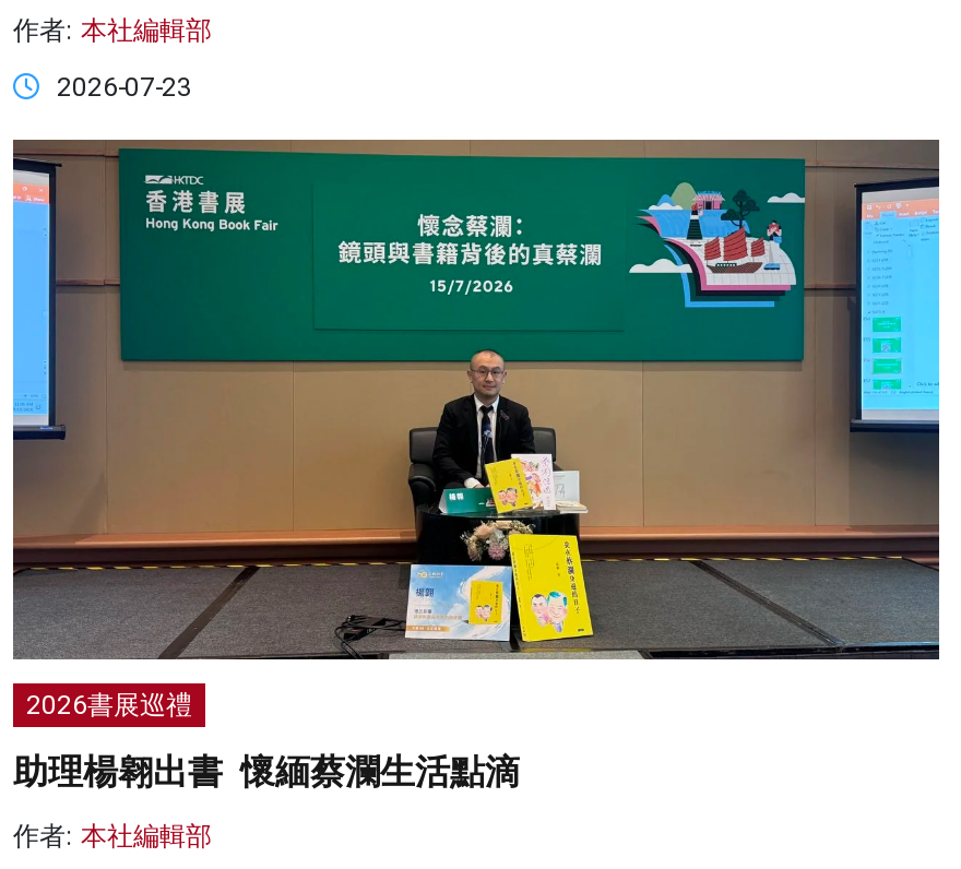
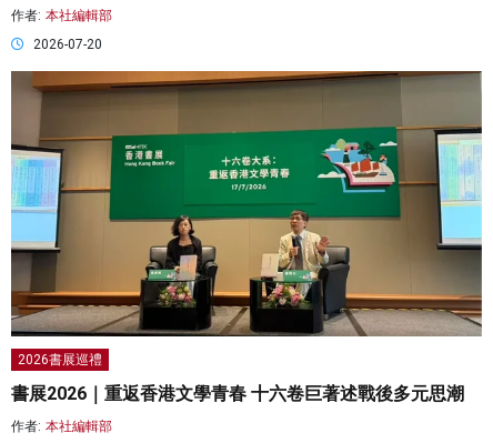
- 2026-07-23
+ 2026-07-20

- [image]
+ [image]

- 助理楊翱出書 懷緬蔡瀾生活點滴
+ 書展2026｜重返香港文學青春 十六卷巨著述戰後多元思潮
